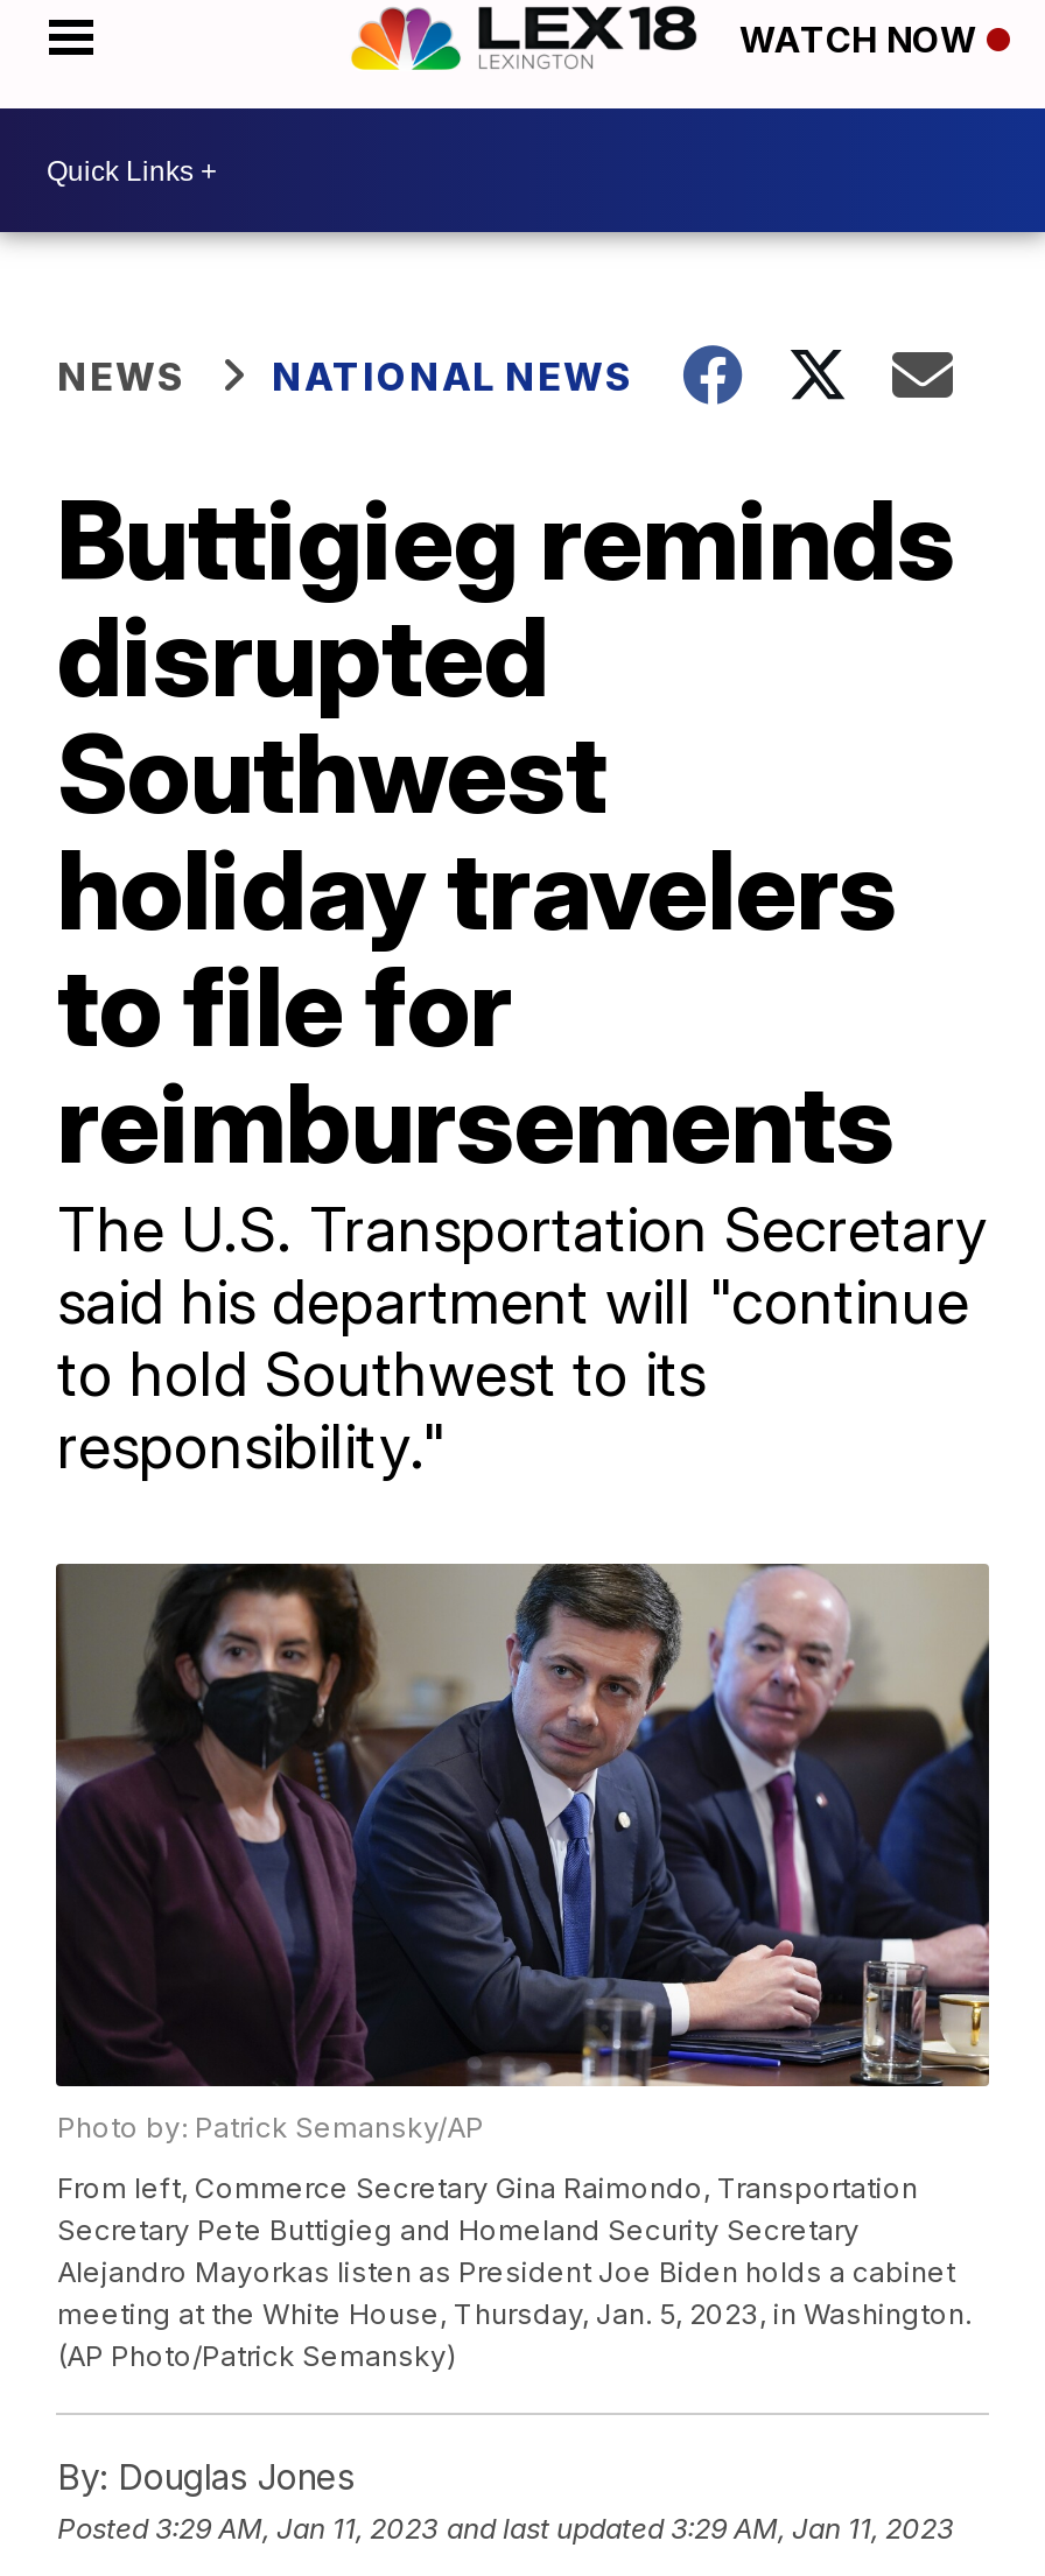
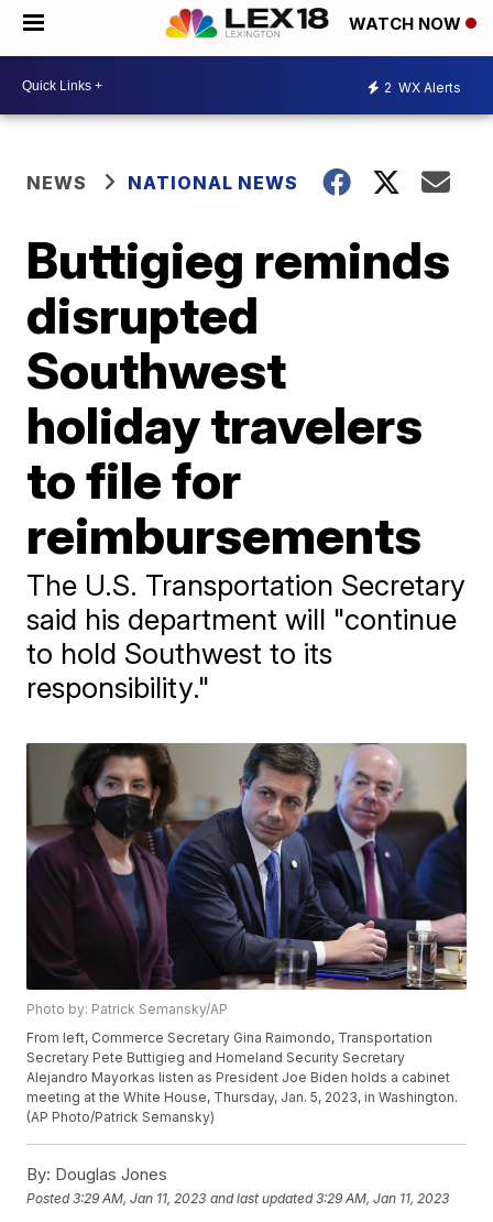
+ 2 WX Alerts
